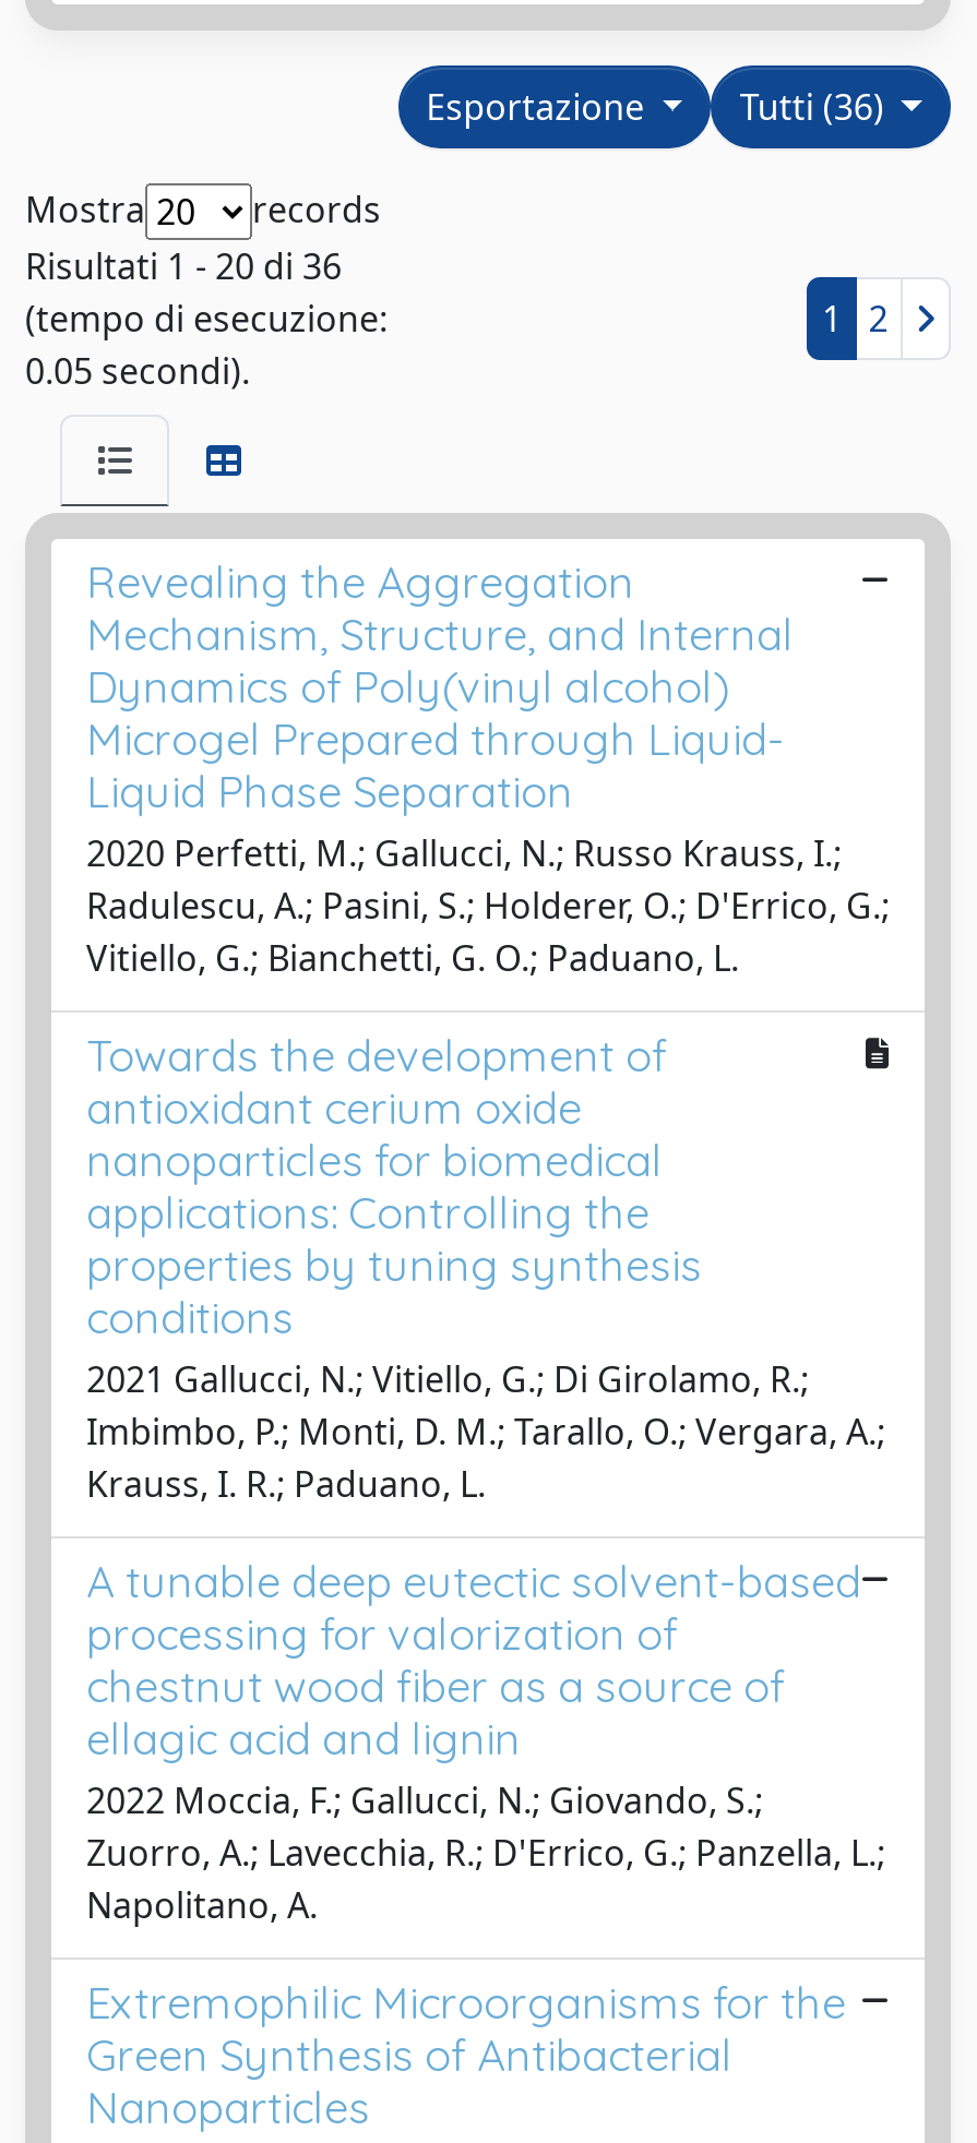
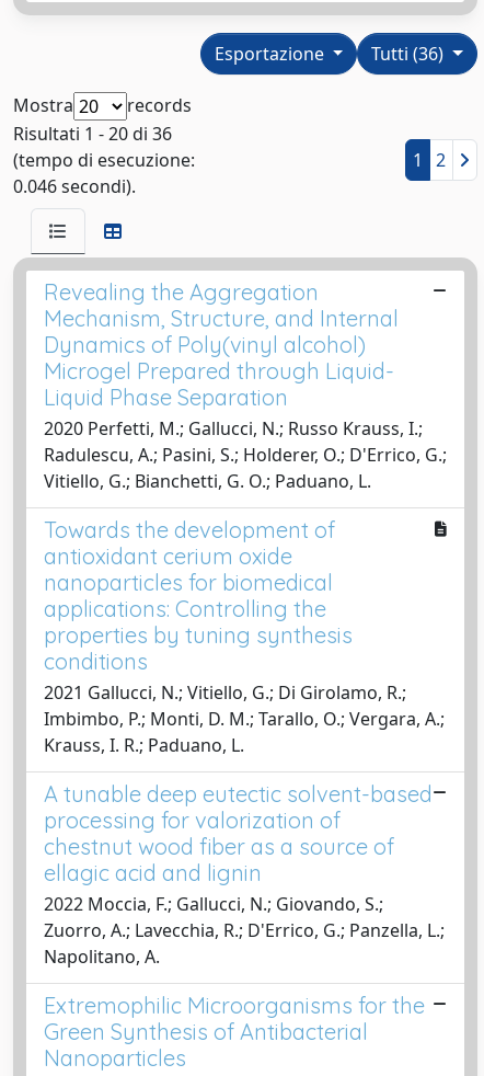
- 0.05 secondi).
+ 0.046 secondi).
